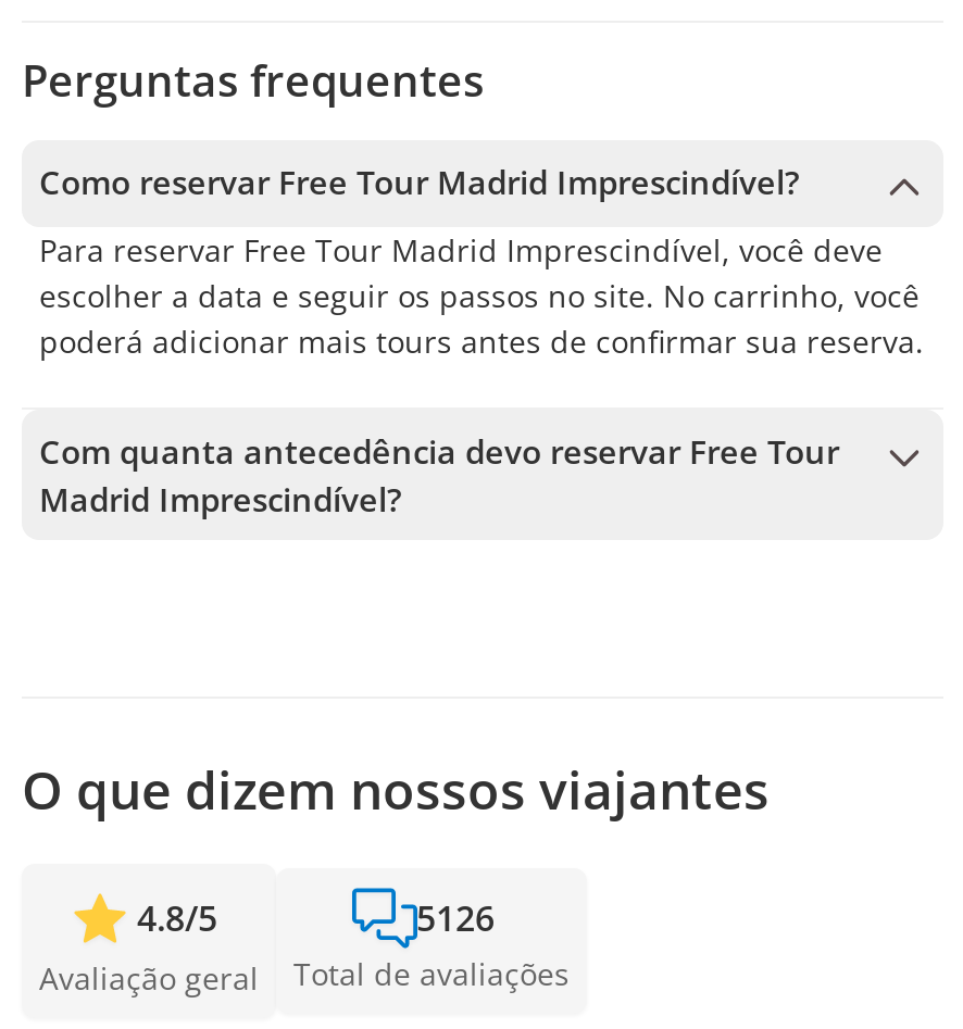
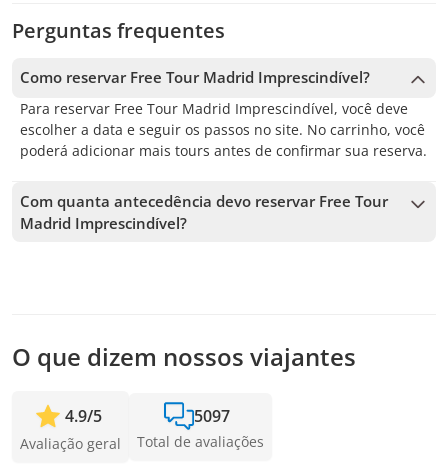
- 4.8/5
+ 4.9/5

- 5126
+ 5097
